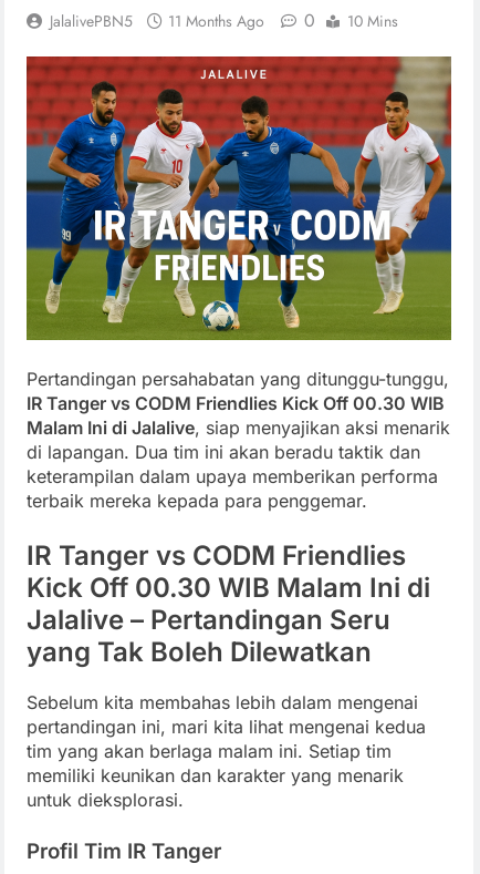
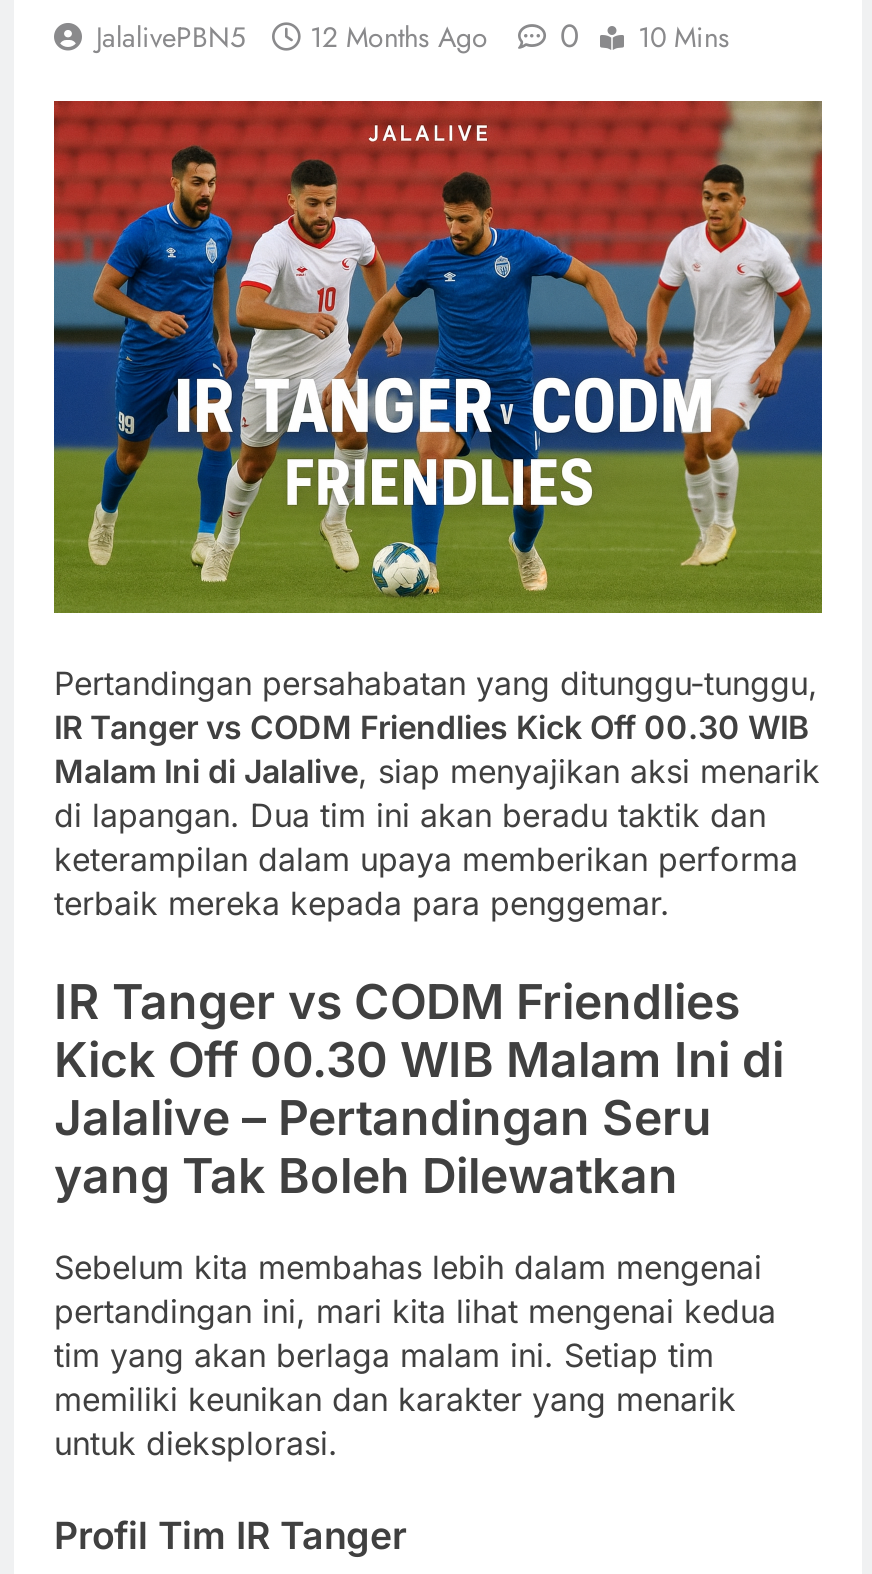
- JalalivePBN5 11 Months Ago 0 10 Mins
+ JalalivePBN5 12 Months Ago 0 10 Mins
